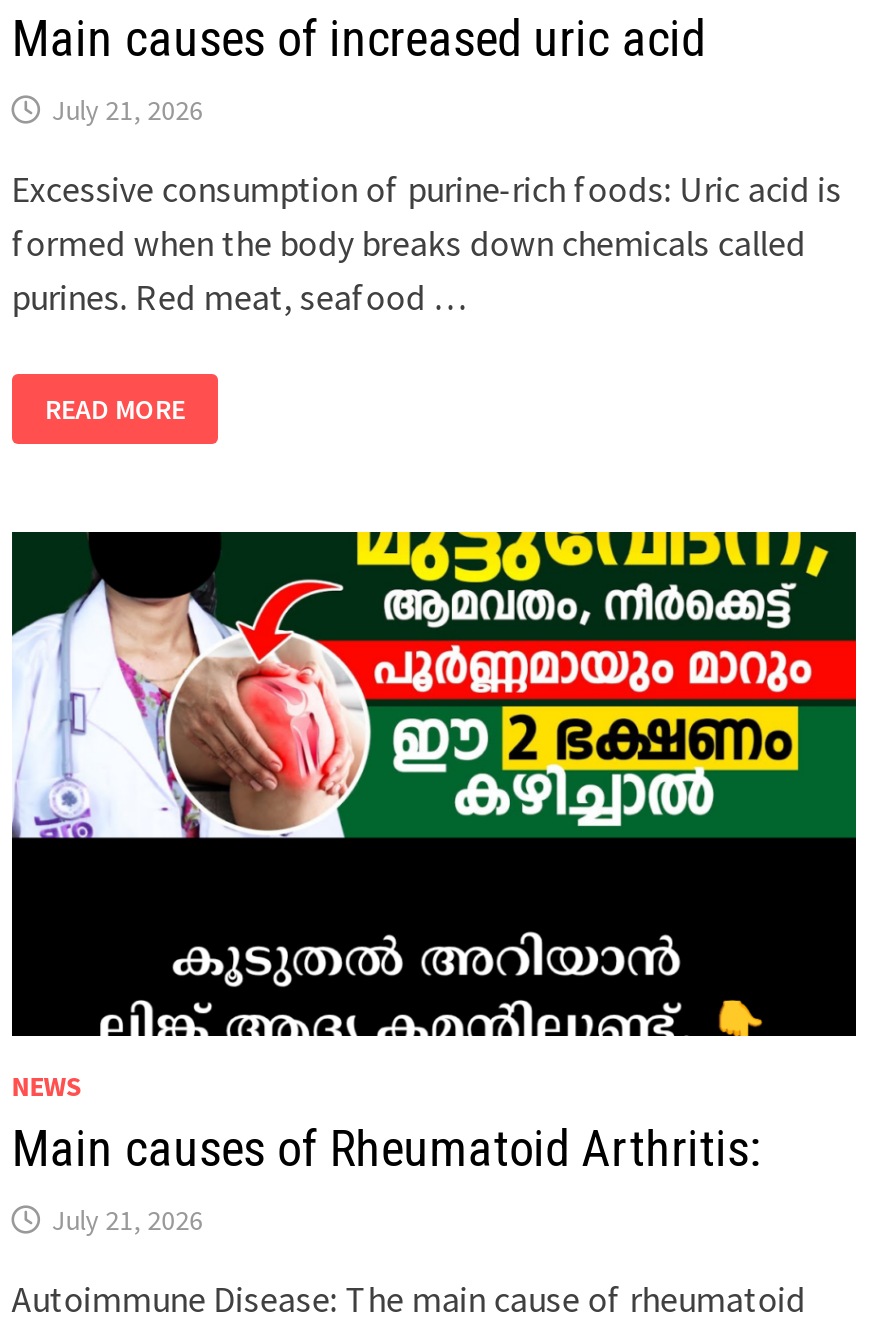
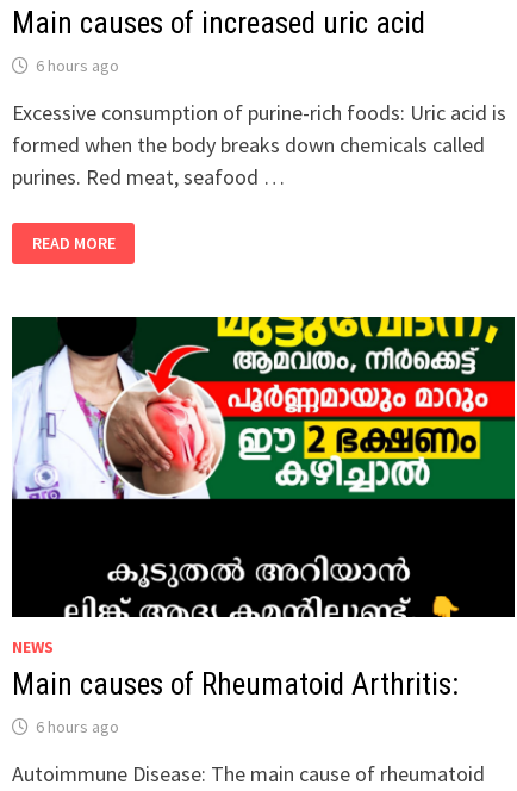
- July 21, 2026
+ 6 hours ago

- July 21, 2026
+ 6 hours ago
